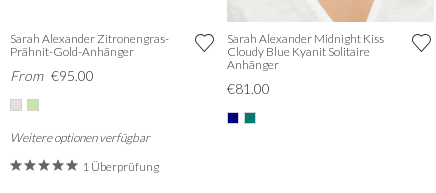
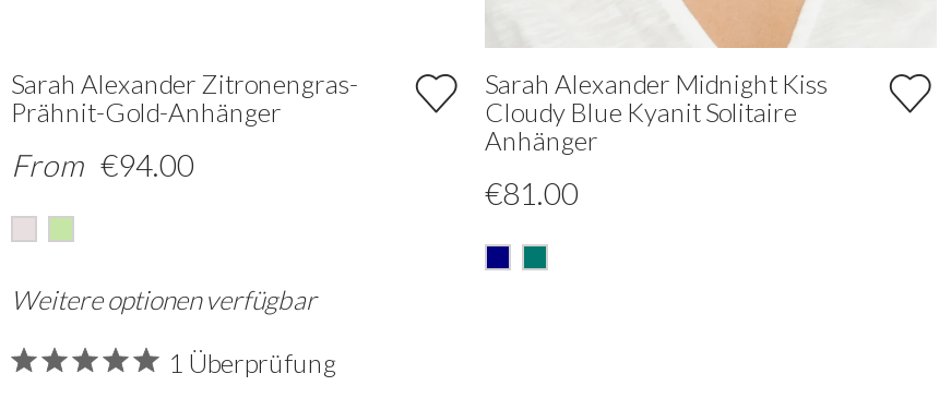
- From €95.00
+ From €94.00
